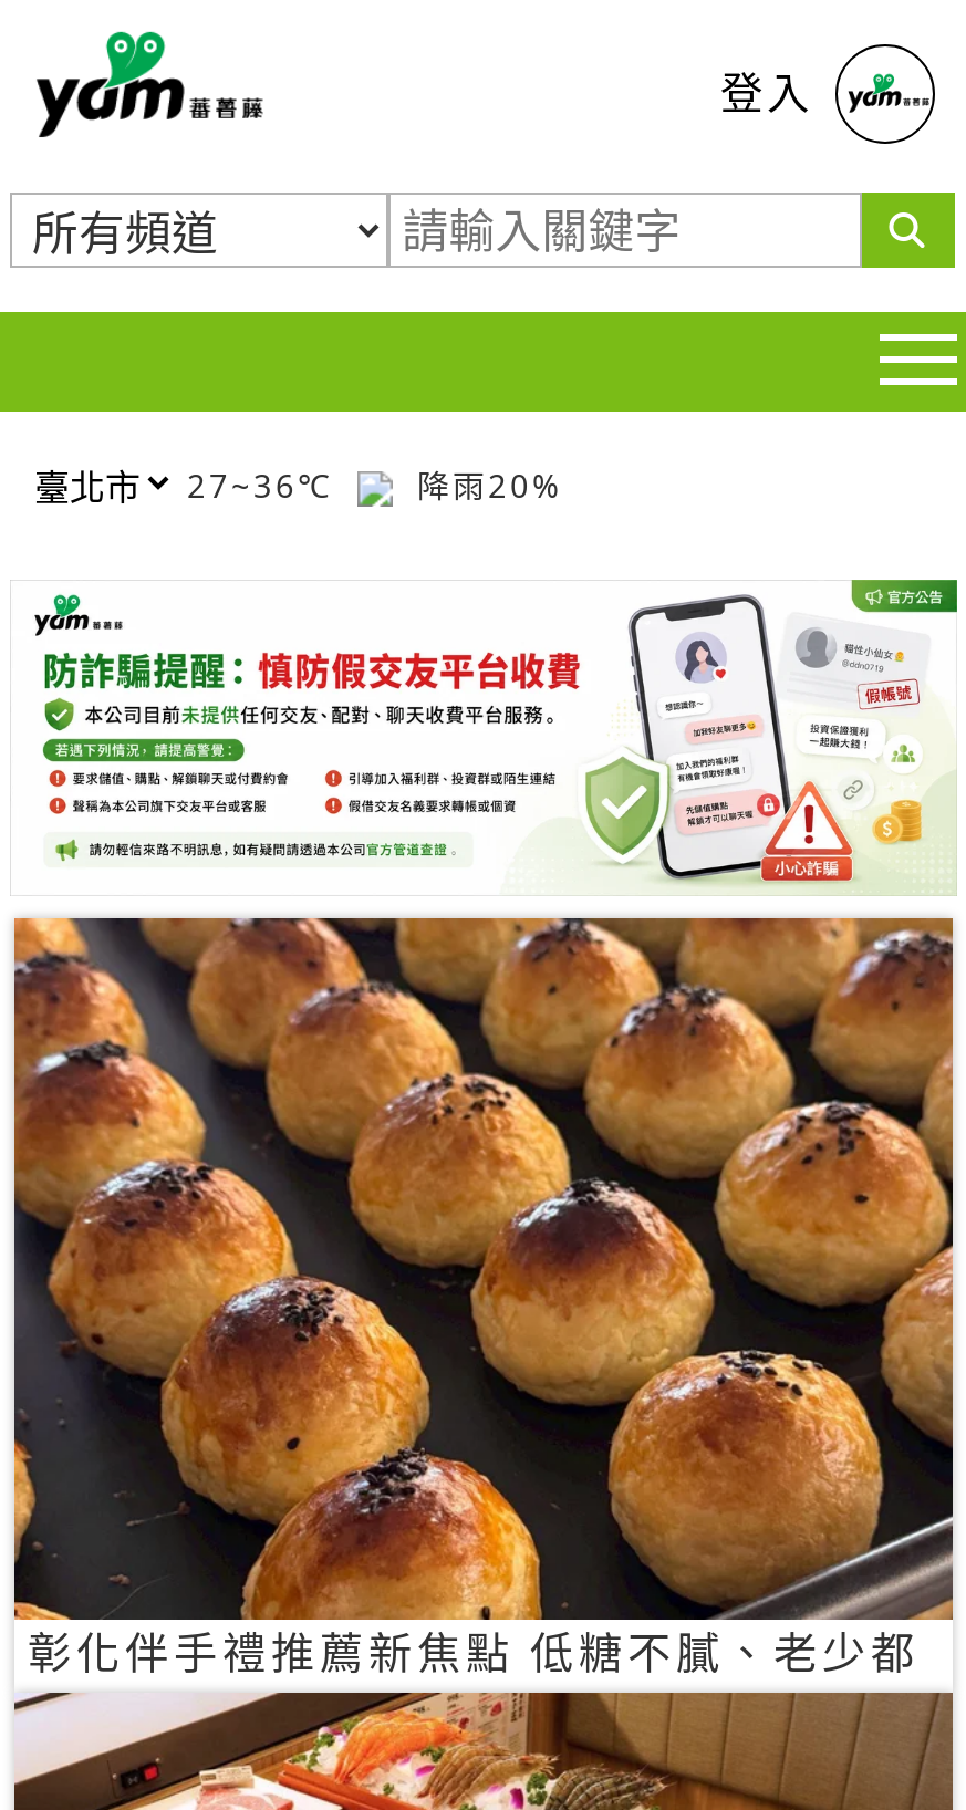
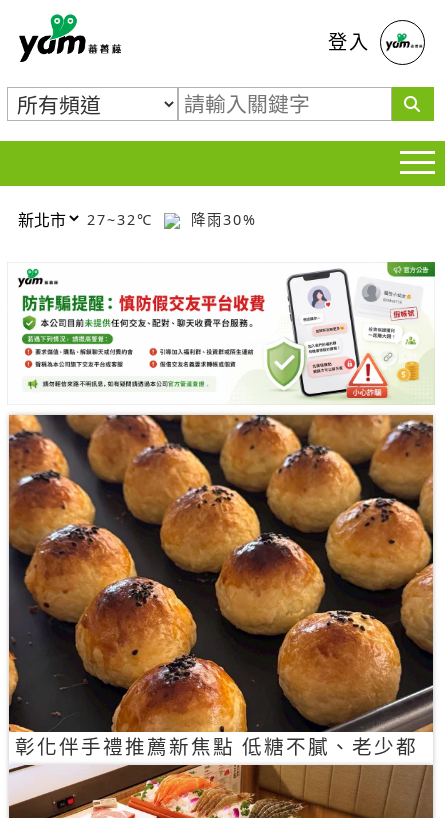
- 27~36℃
+ 27~32℃

- 降雨20%
+ 降雨30%
